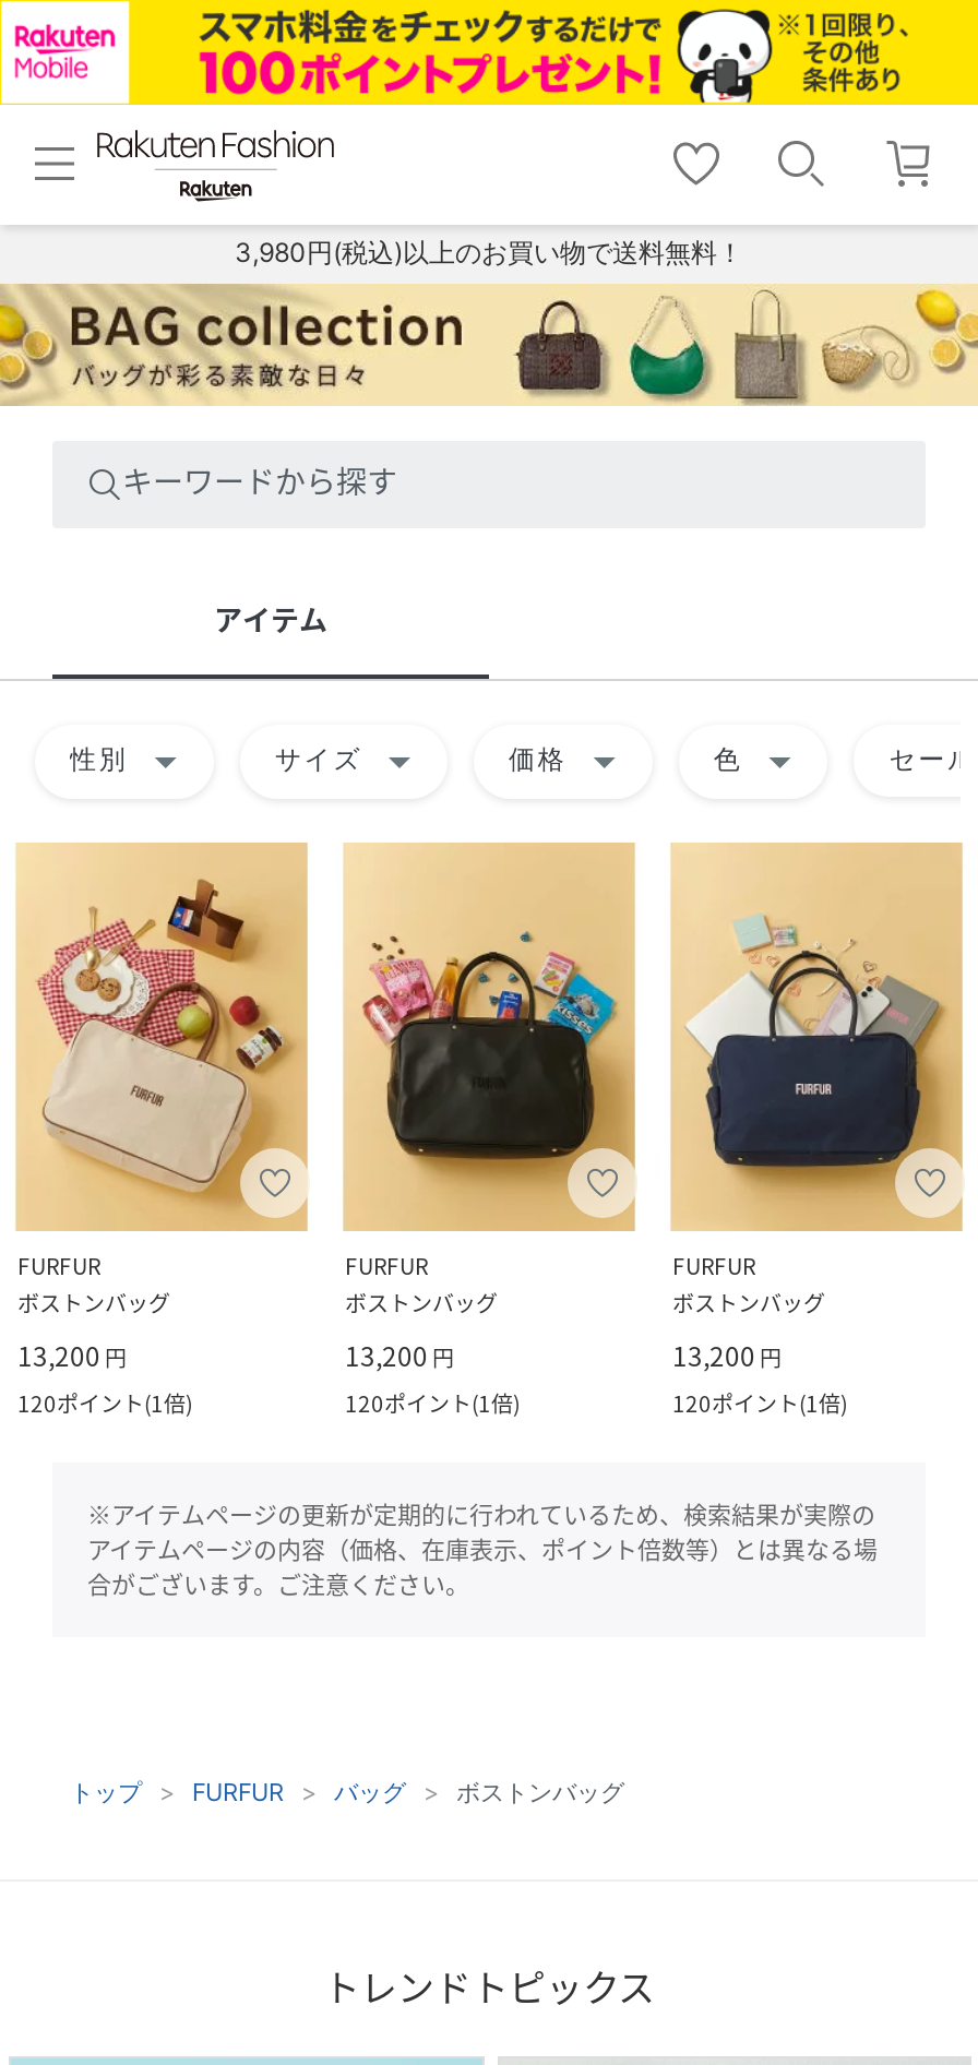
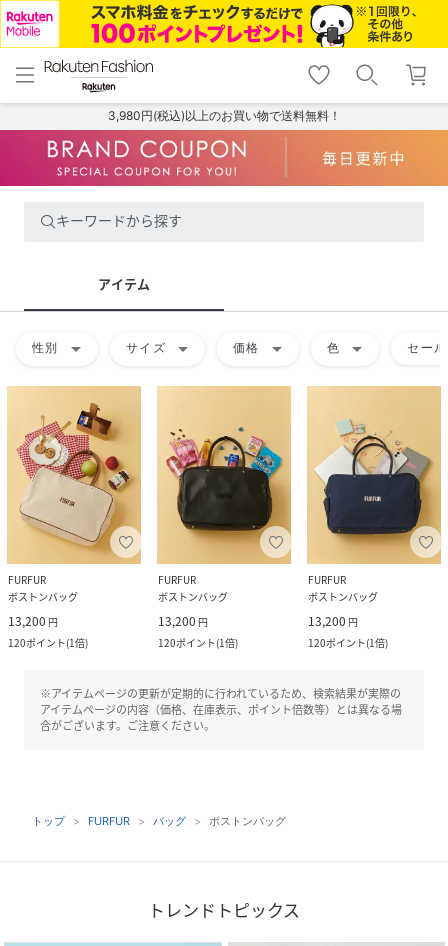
- [image]
+ [image]
